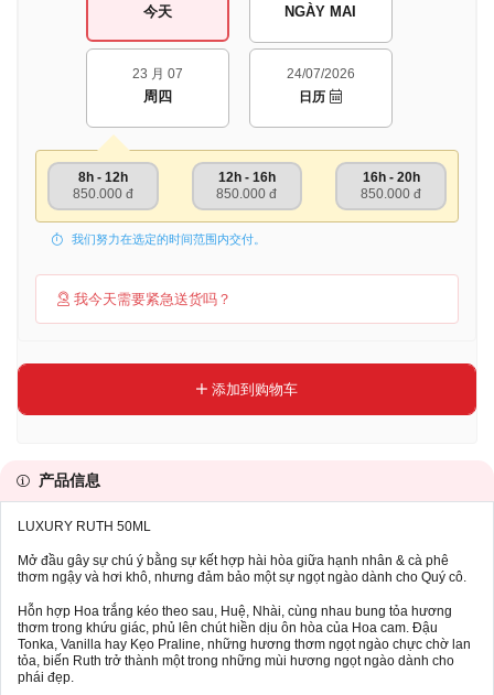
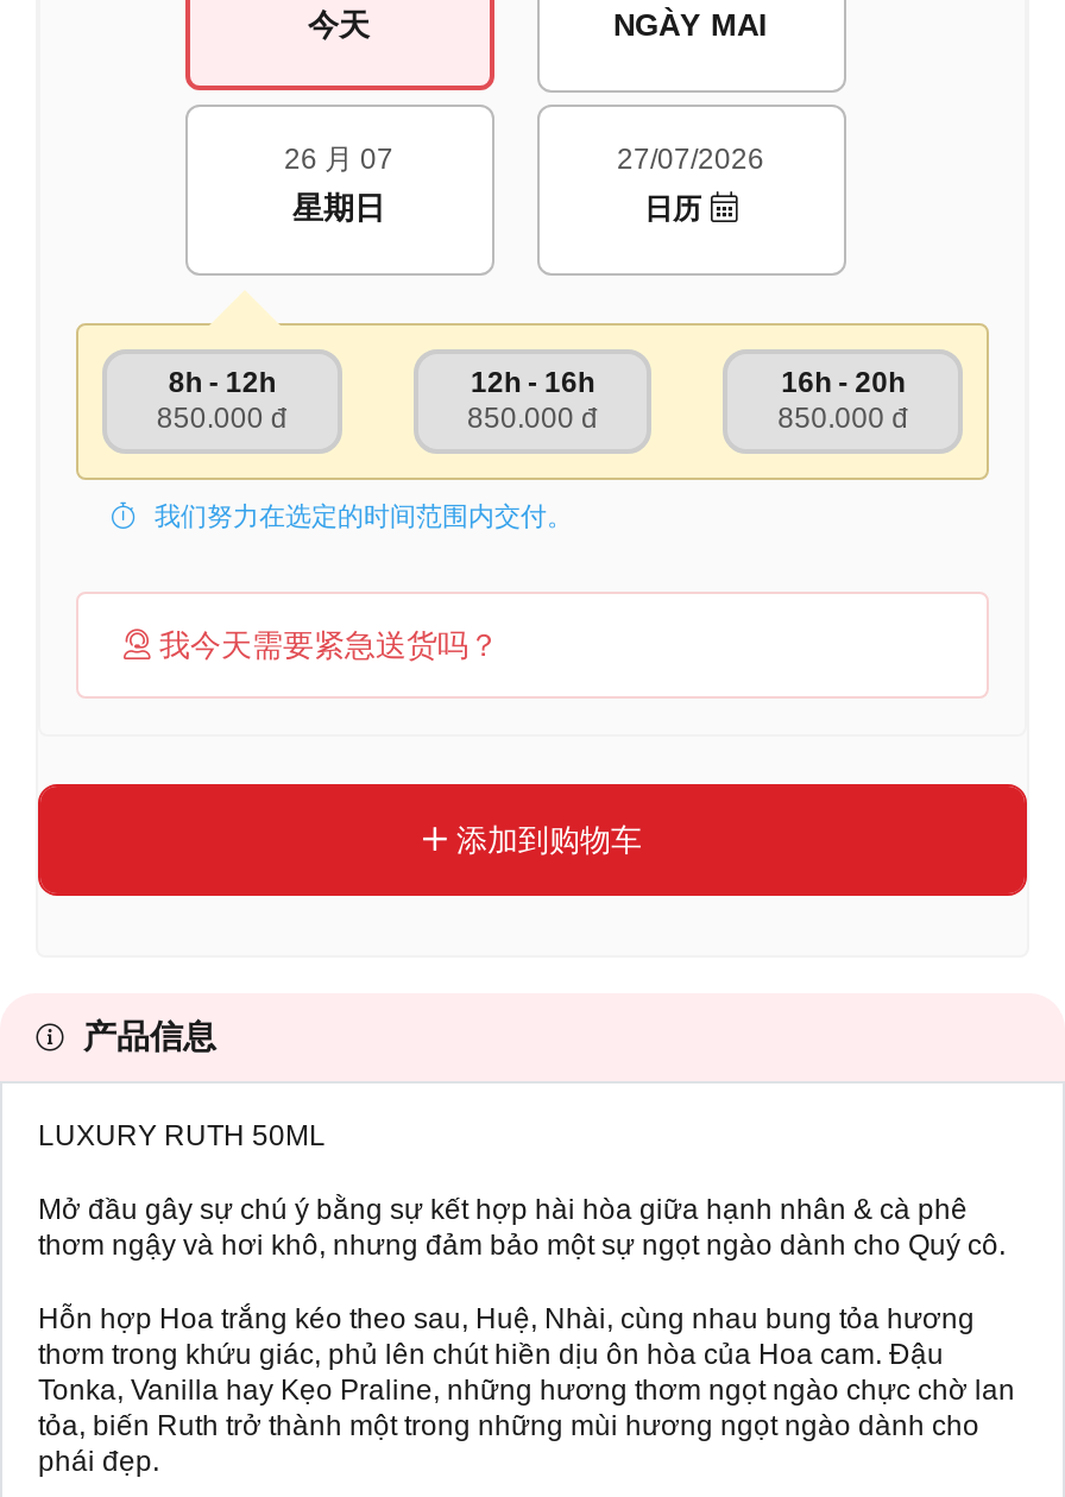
- 23 月 07
- 周四
+ 26 月 07
+ 星期日

- 24/07/2026
+ 27/07/2026
